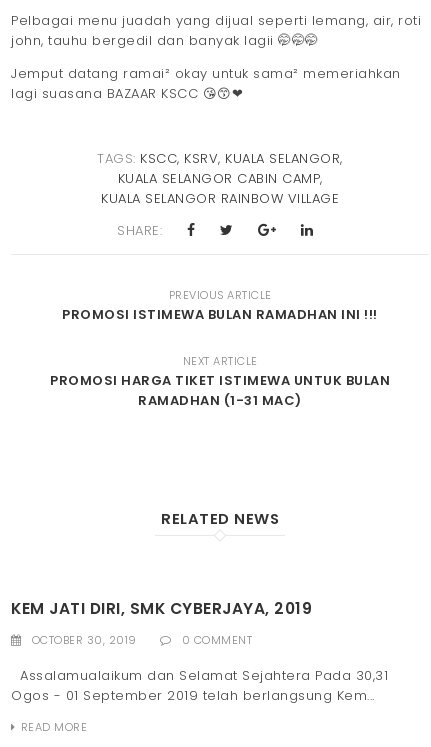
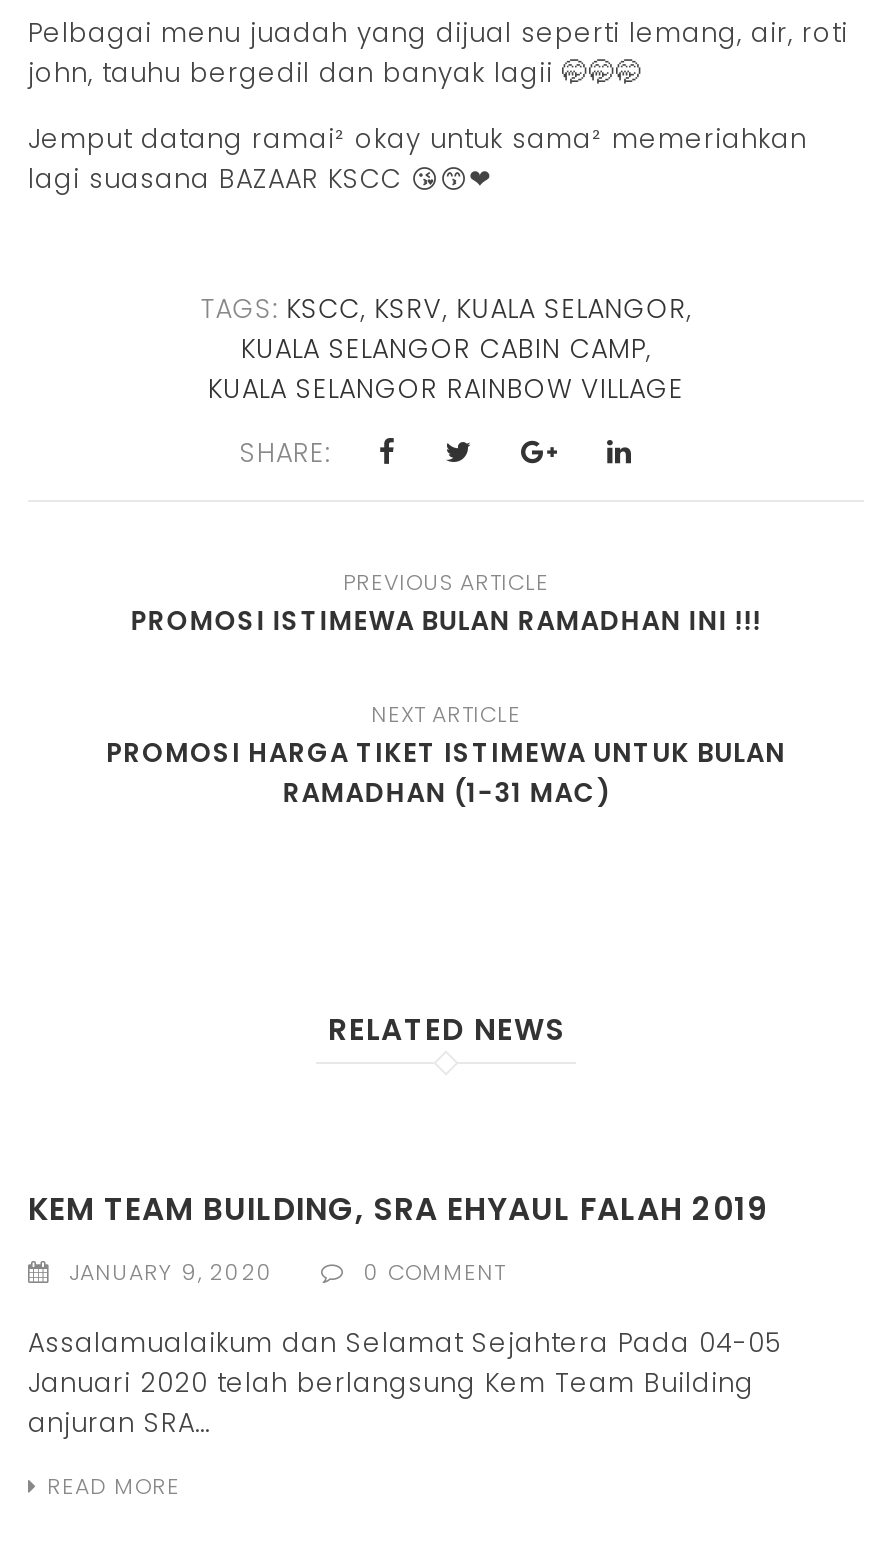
- KEM JATI DIRI, SMK CYBERJAYA, 2019
+ KEM TEAM BUILDING, SRA EHYAUL FALAH 2019

- OCTOBER 30, 2019
+ JANUARY 9, 2020

- Assalamualaikum dan Selamat Sejahtera Pada 30,31
- Ogos - 01 September 2019 telah berlangsung Kem...
+ Assalamualaikum dan Selamat Sejahtera Pada 04-05
+ Januari 2020 telah berlangsung Kem Team Building
+ anjuran SRA...
